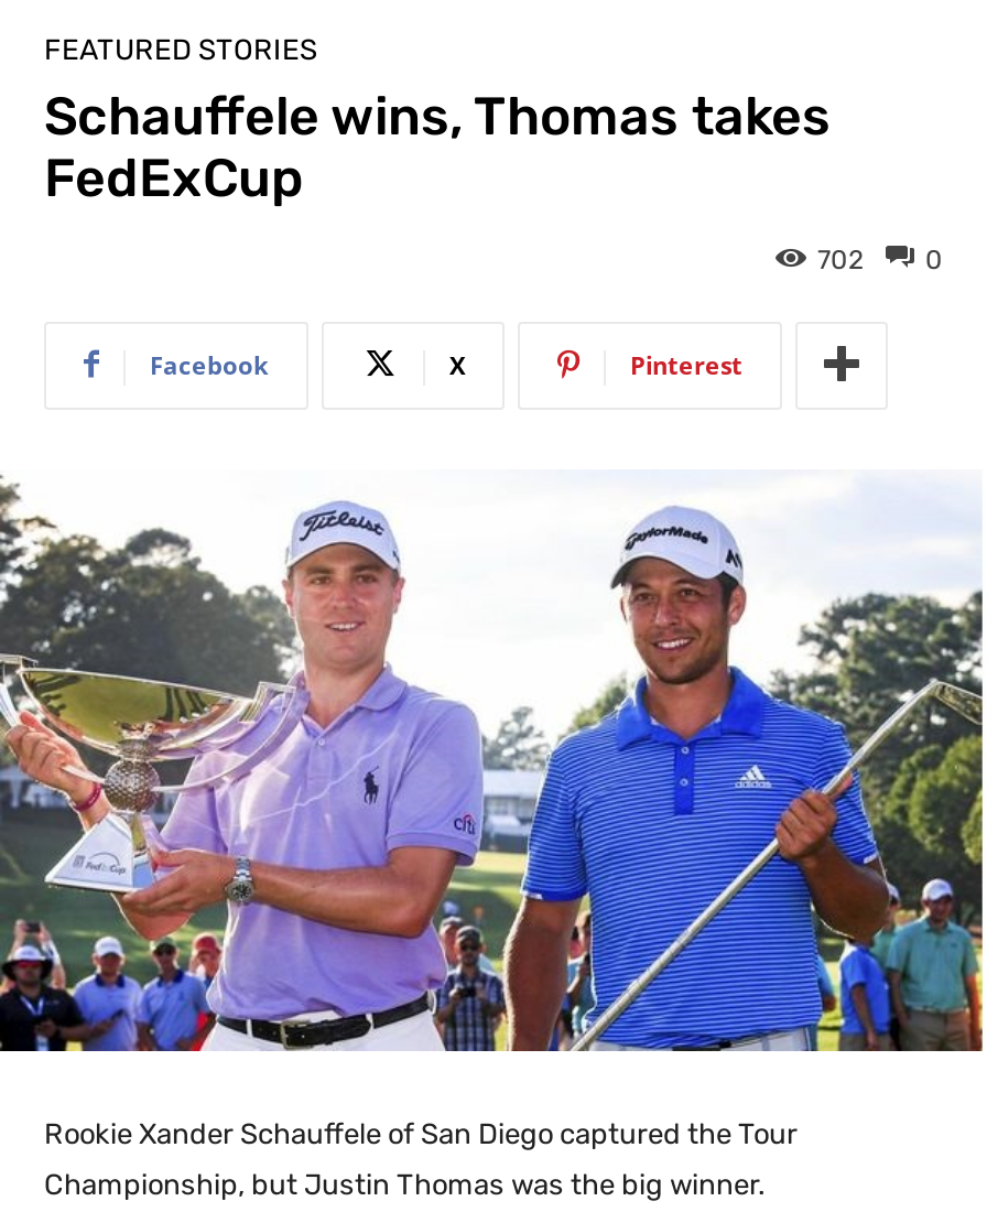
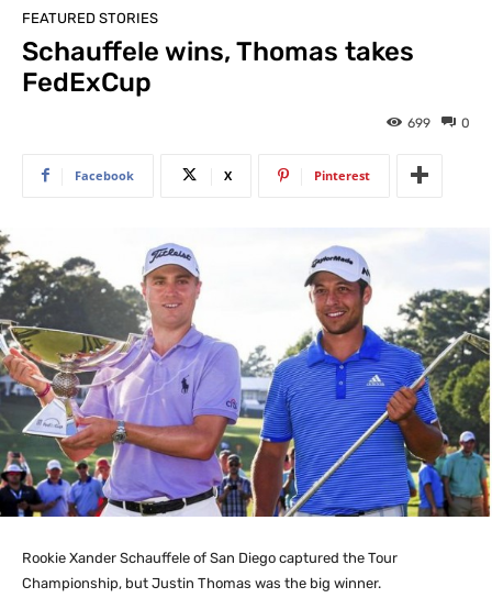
- 702 0
+ 699 0
